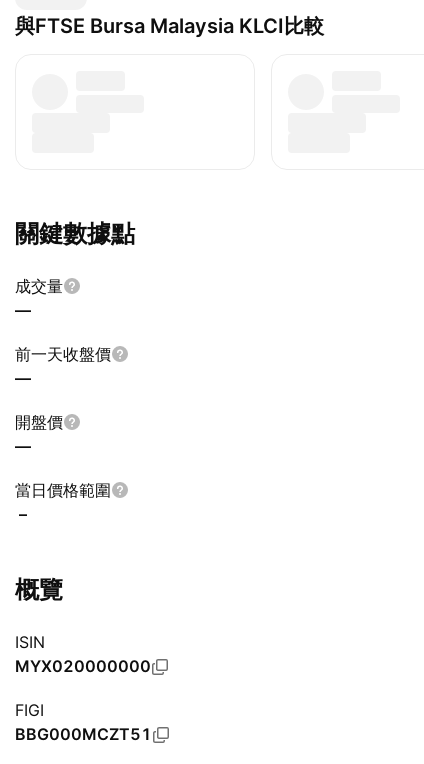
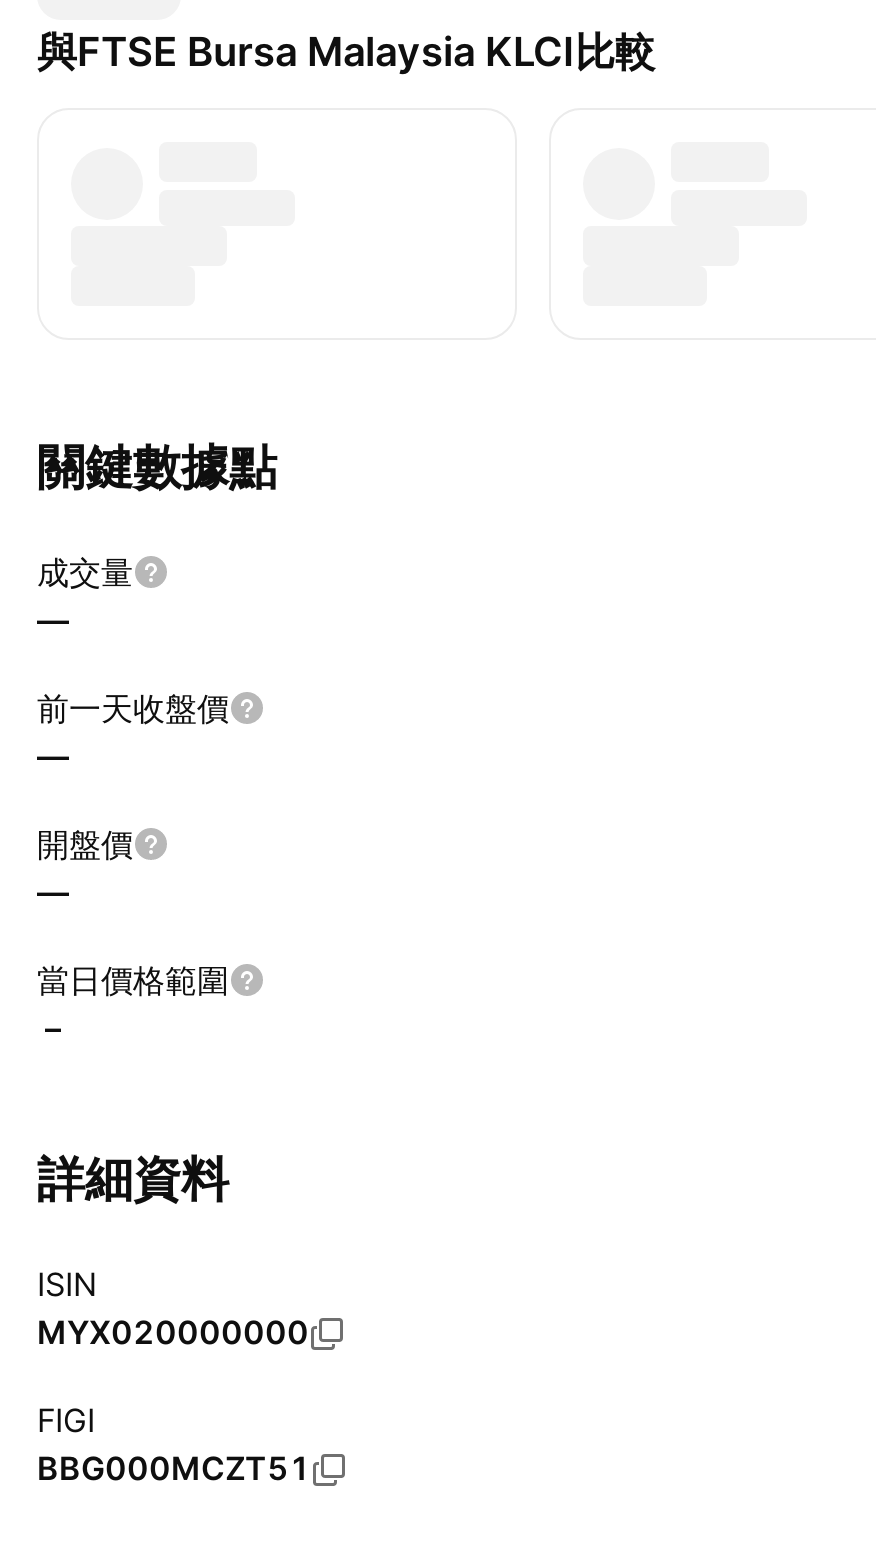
- 概覽
+ 詳細資料
